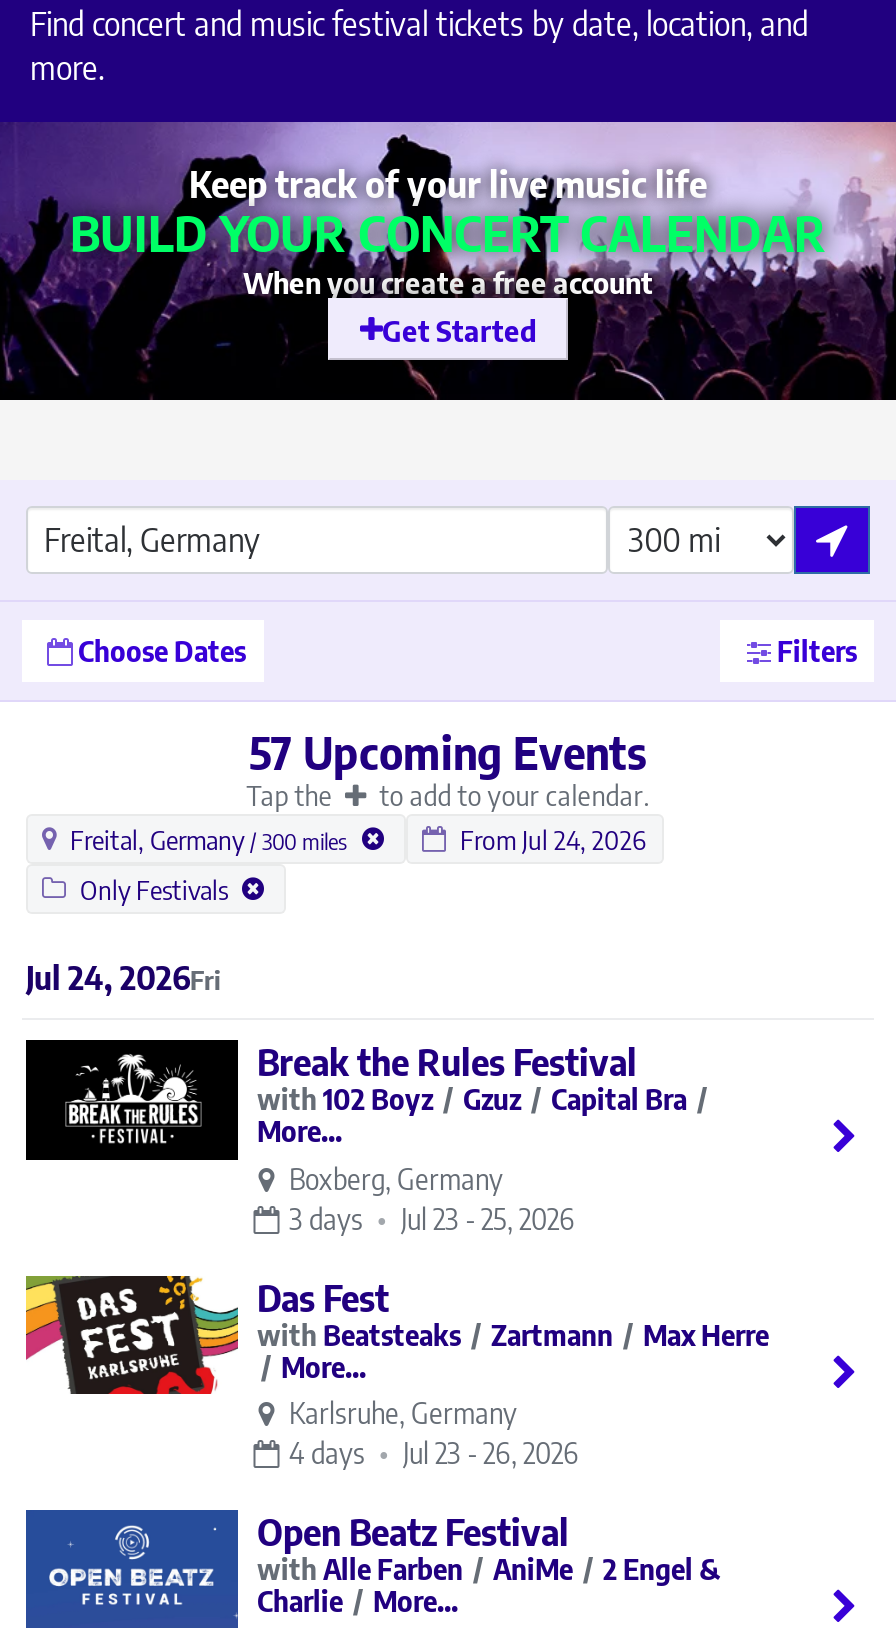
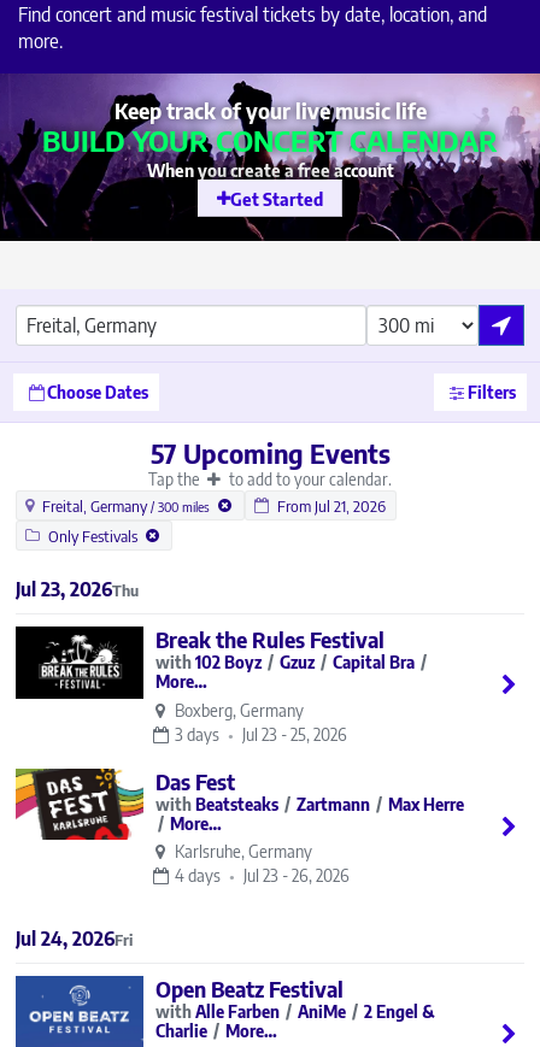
- From Jul 24, 2026
+ From Jul 21, 2026

- Fri
- Jul 24, 2026
+ Thu
+ Jul 23, 2026

+ Fri
+ Jul 24, 2026
